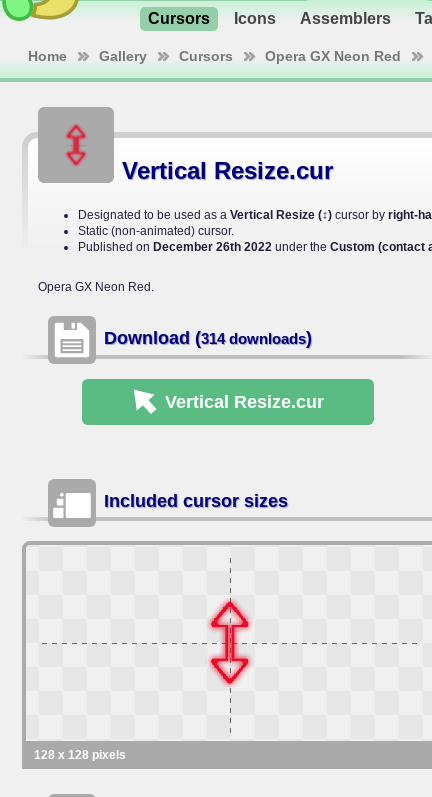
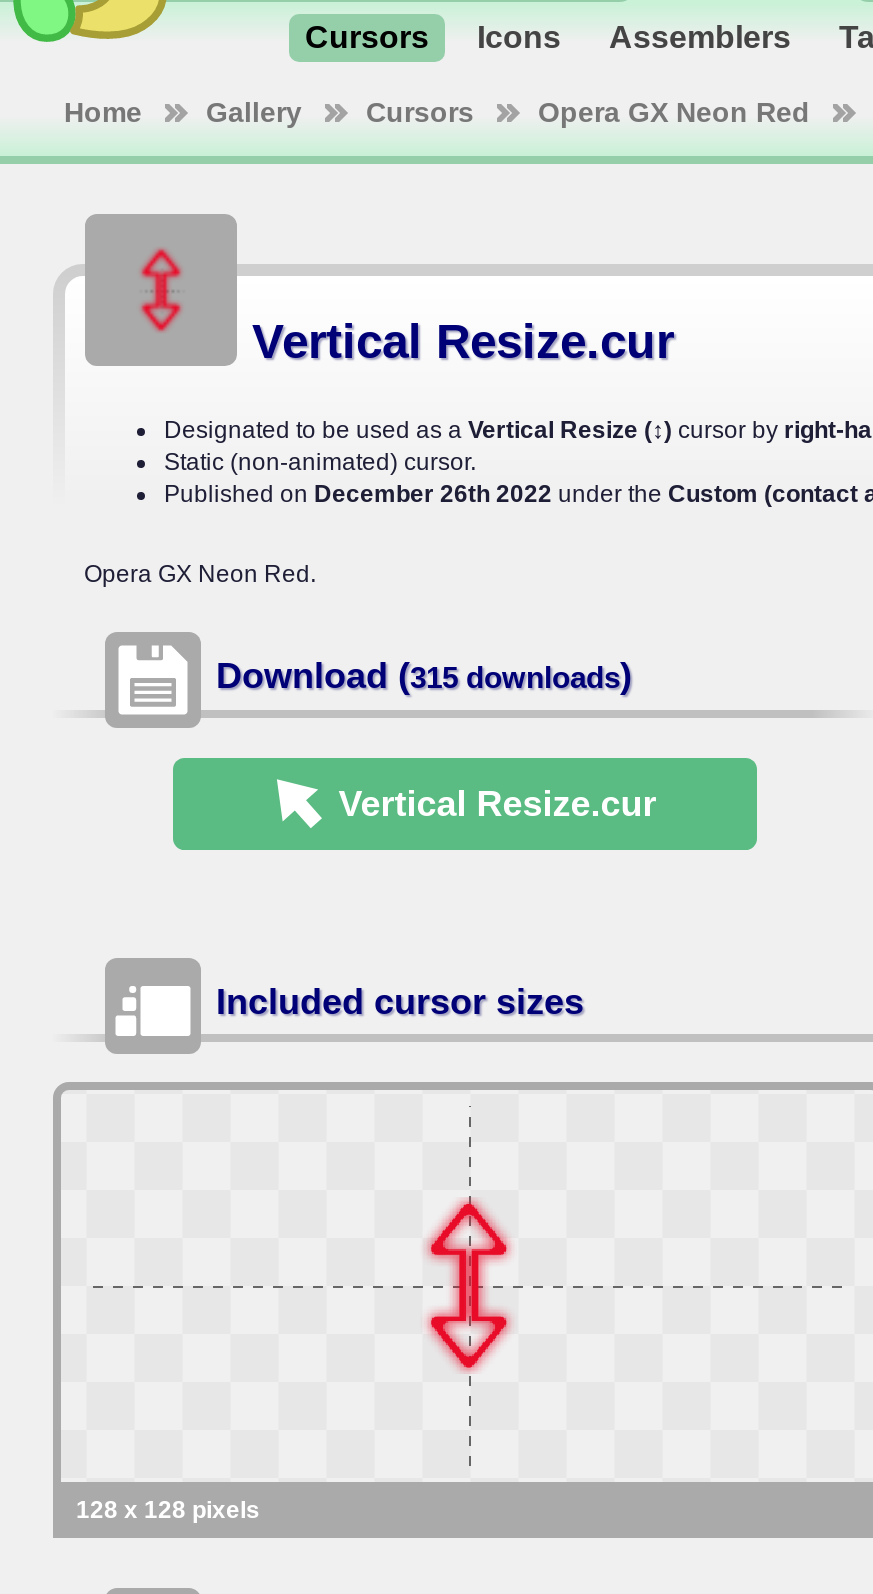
- Download (314 downloads)
+ Download (315 downloads)
